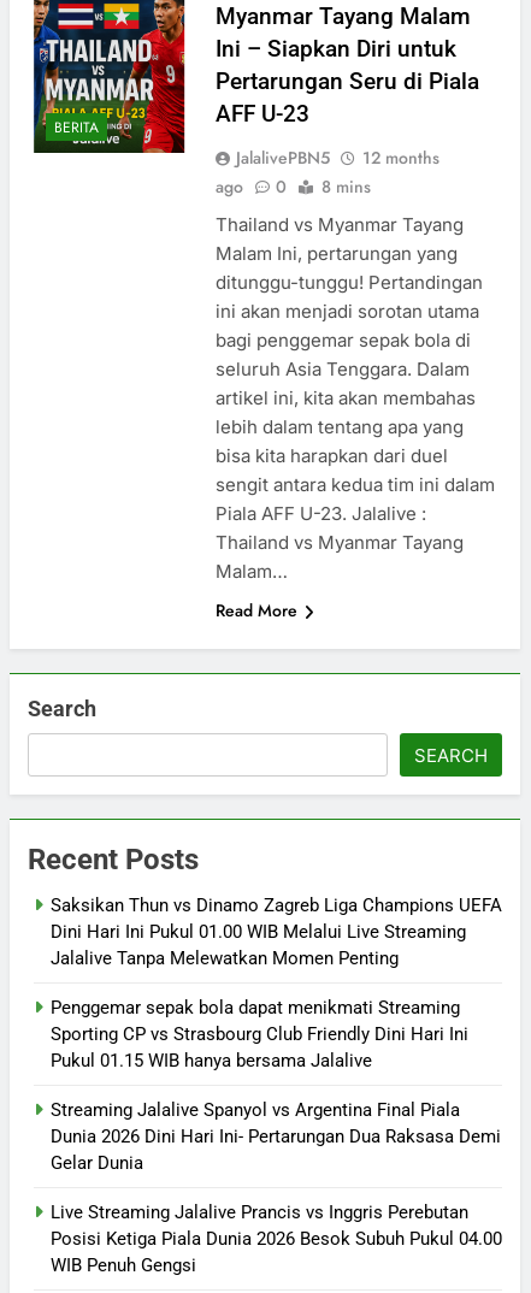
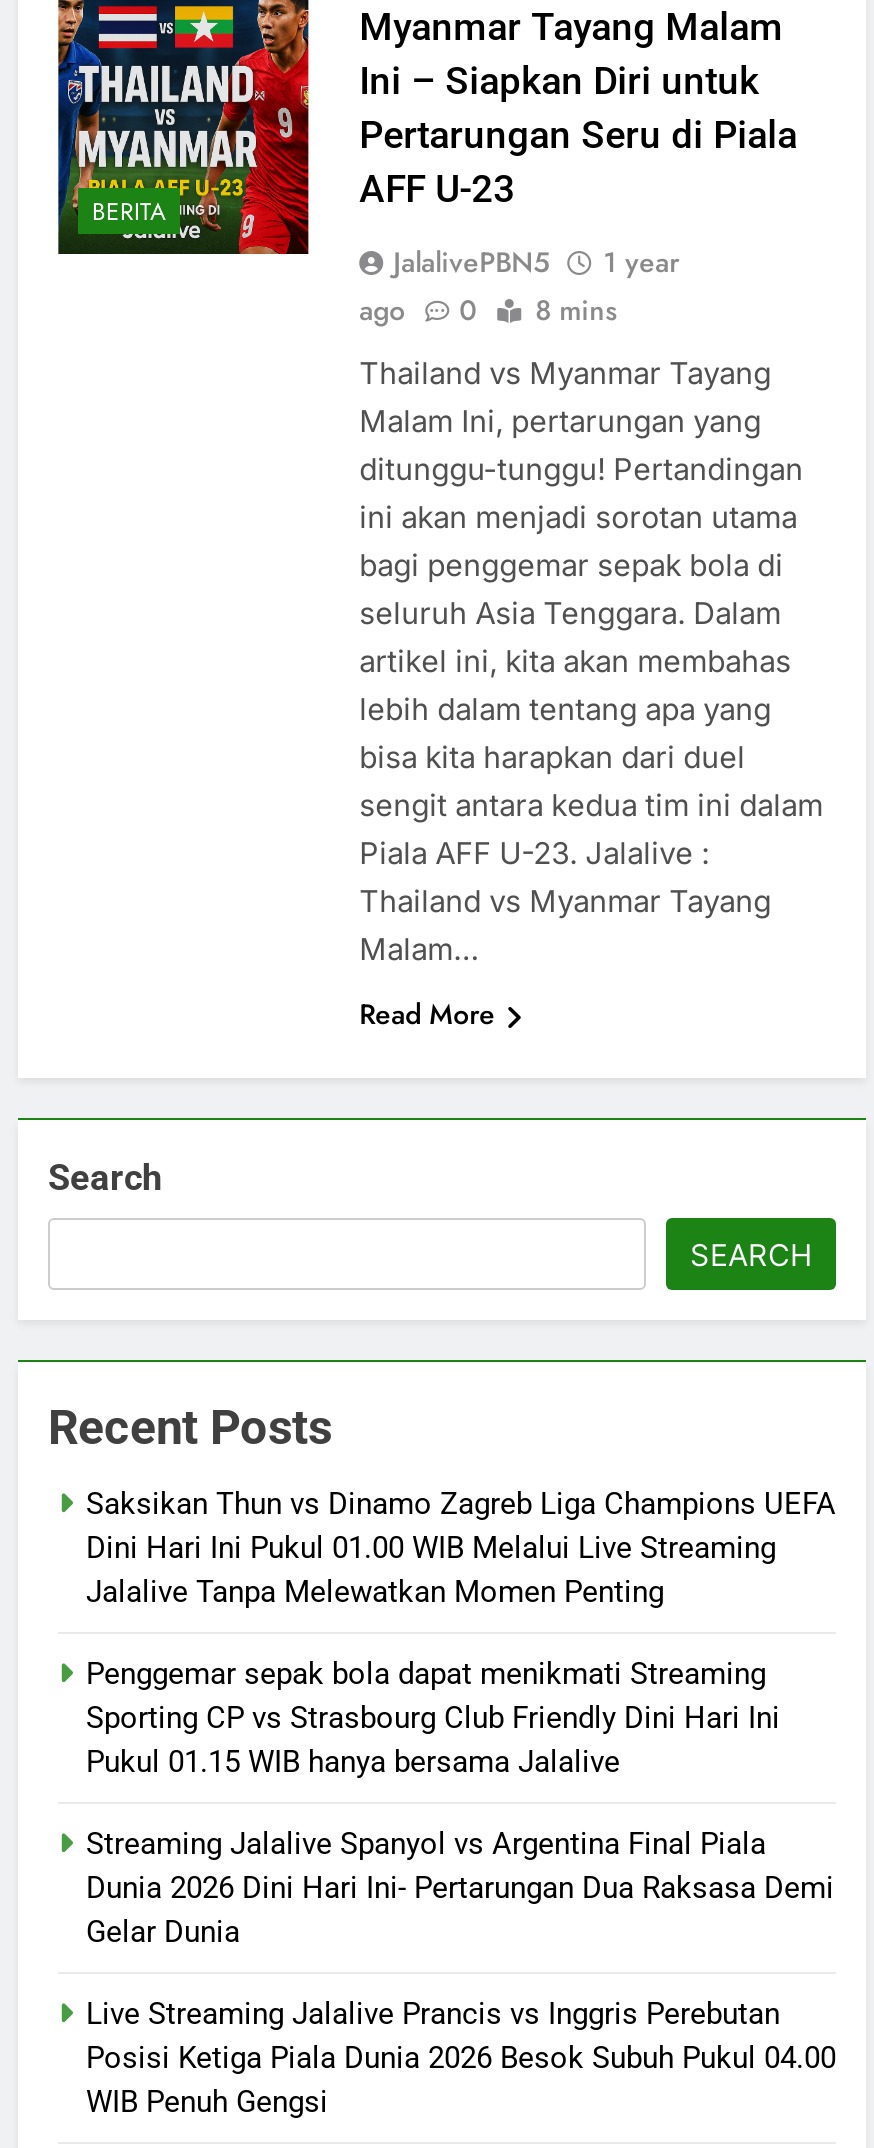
- JalalivePBN5 12 months
+ JalalivePBN5 1 year
